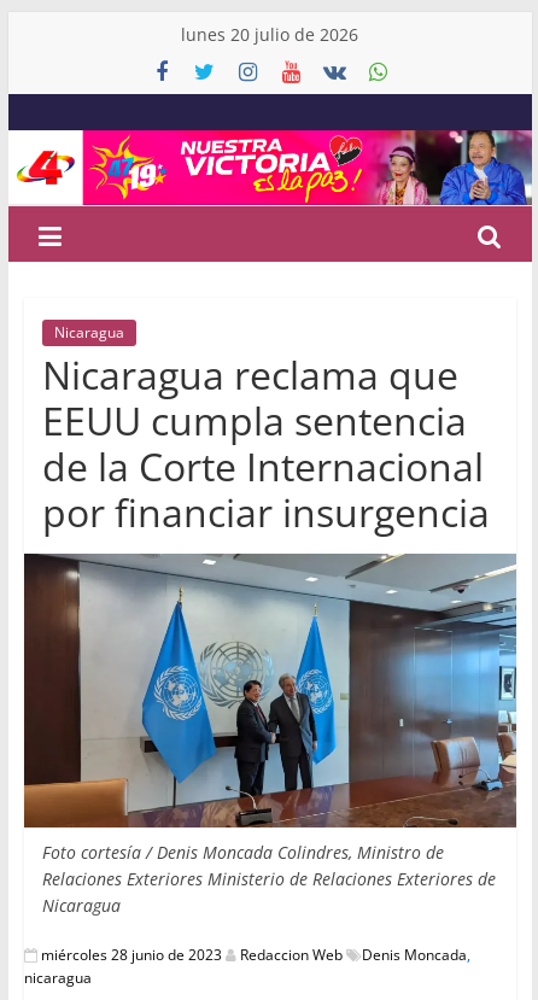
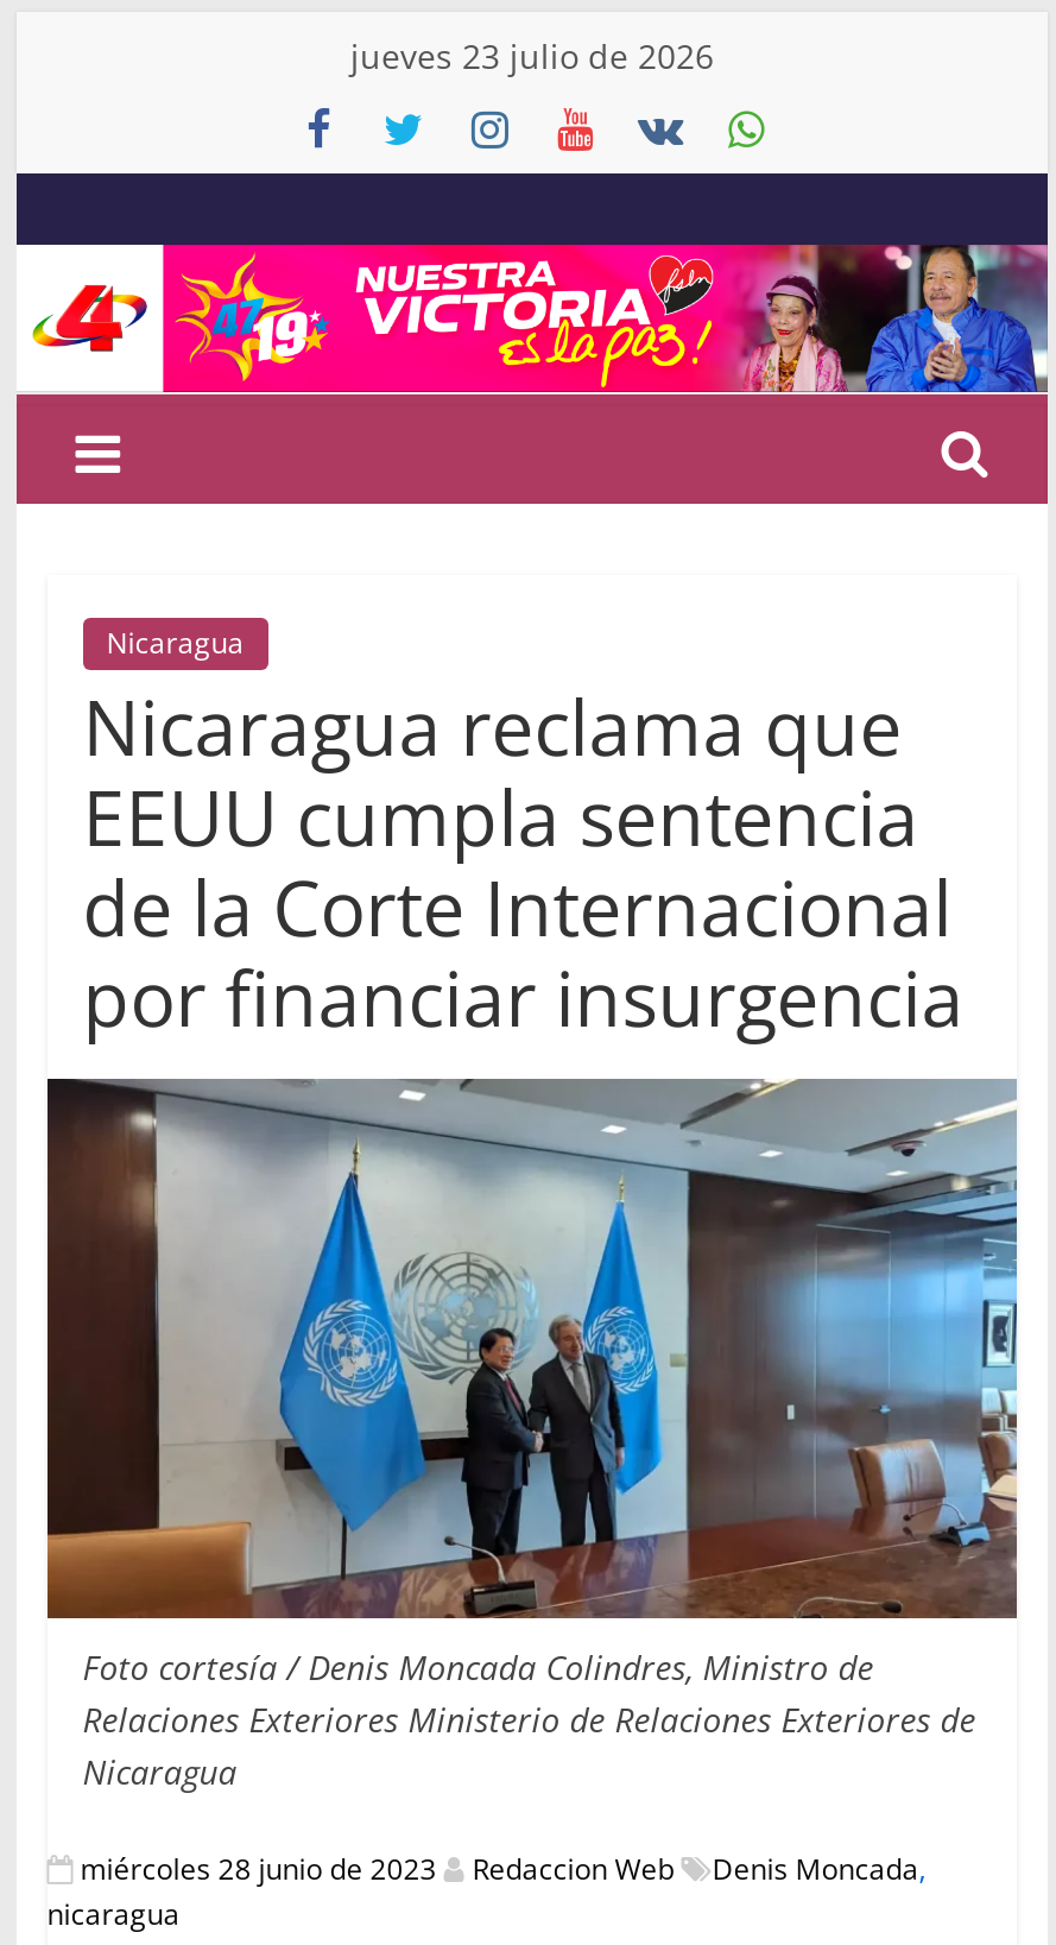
- lunes 20 julio de 2026
+ jueves 23 julio de 2026
